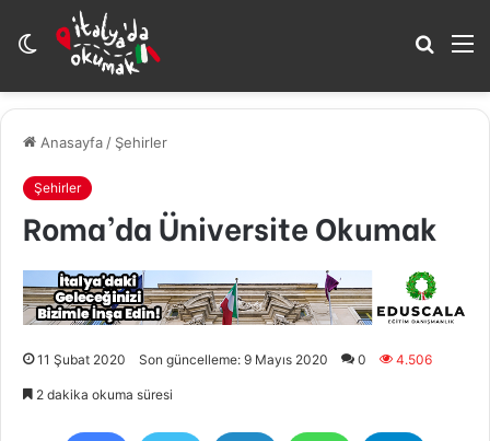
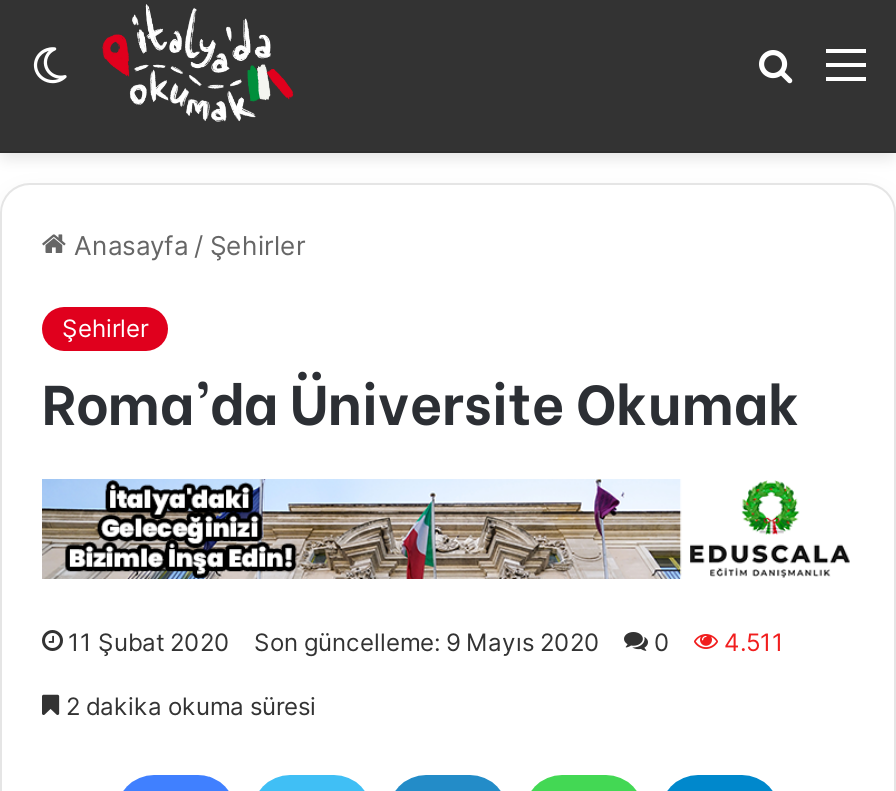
- 11 Şubat 2020 Son güncelleme: 9 Mayıs 2020 0 4.506
+ 11 Şubat 2020 Son güncelleme: 9 Mayıs 2020 0 4.511
